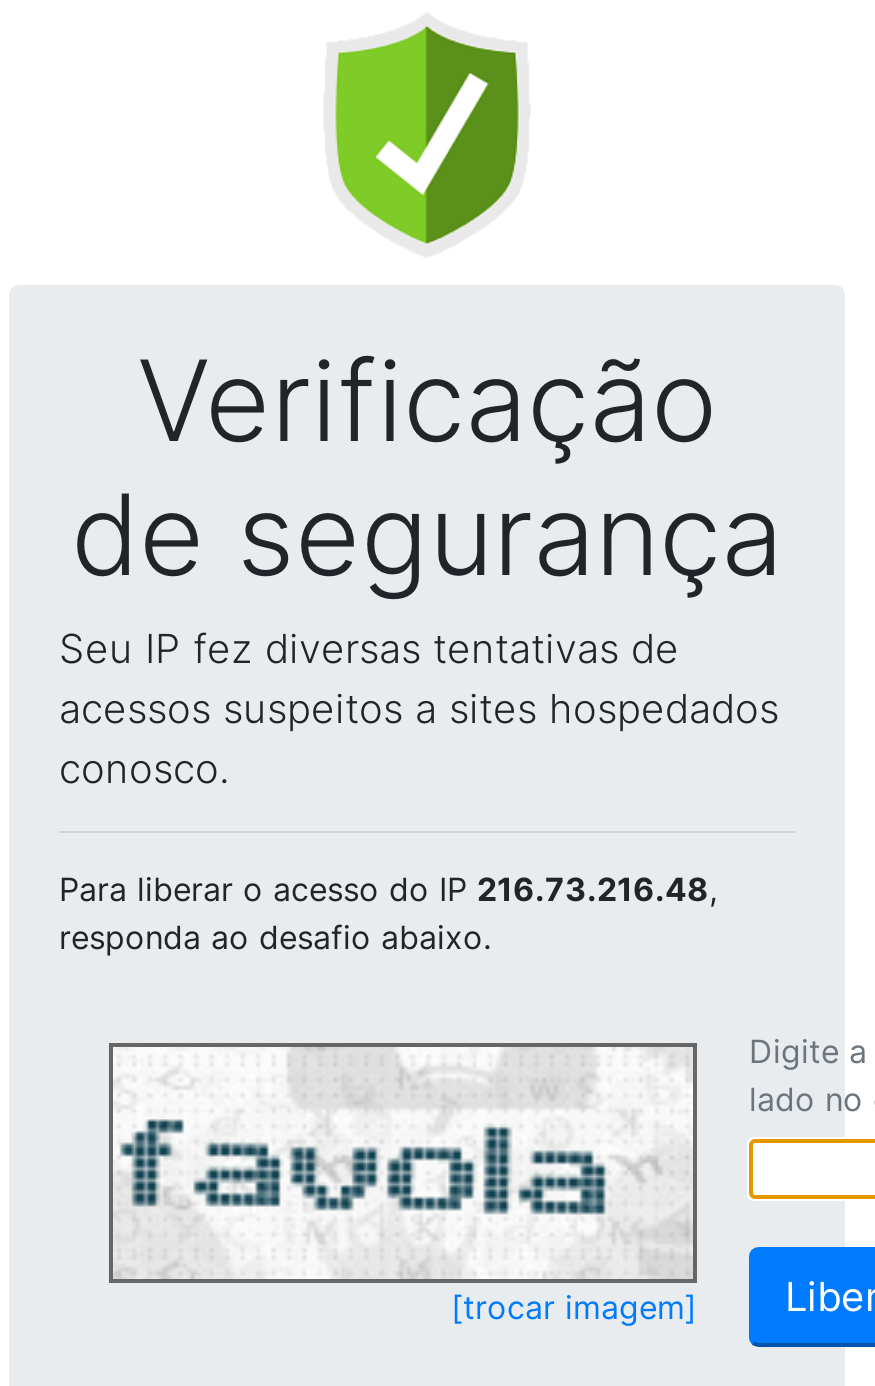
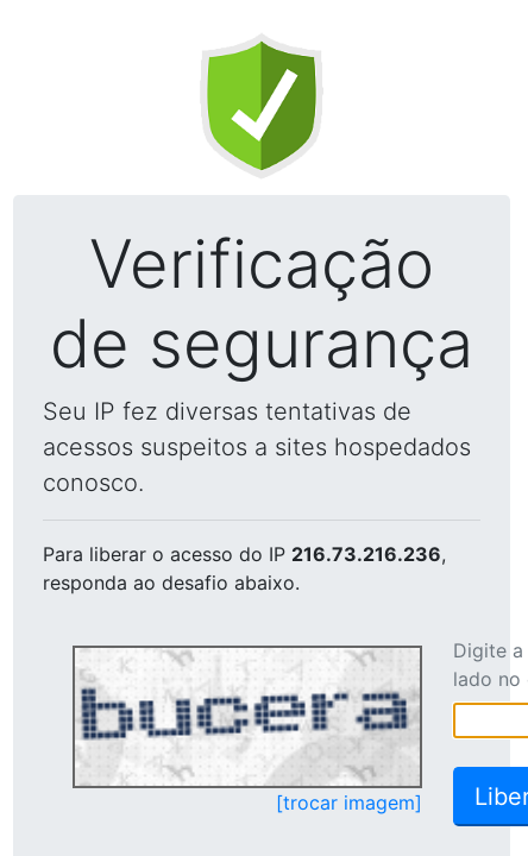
- Para liberar o acesso do IP 216.73.216.48,
+ Para liberar o acesso do IP 216.73.216.236,

- [image]
+ [image]
